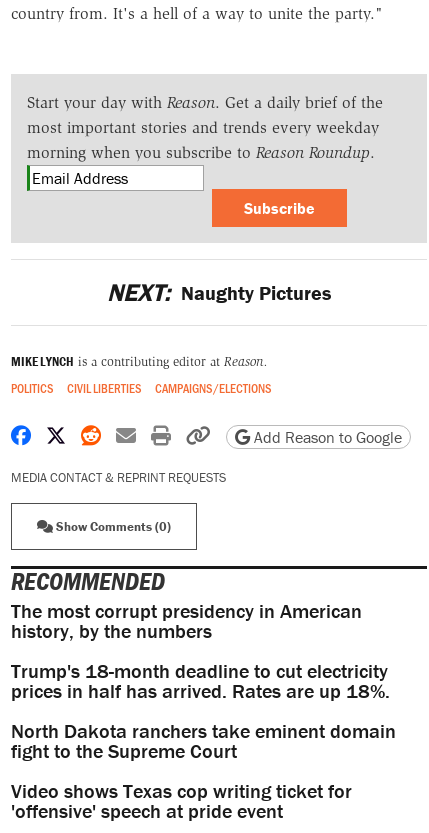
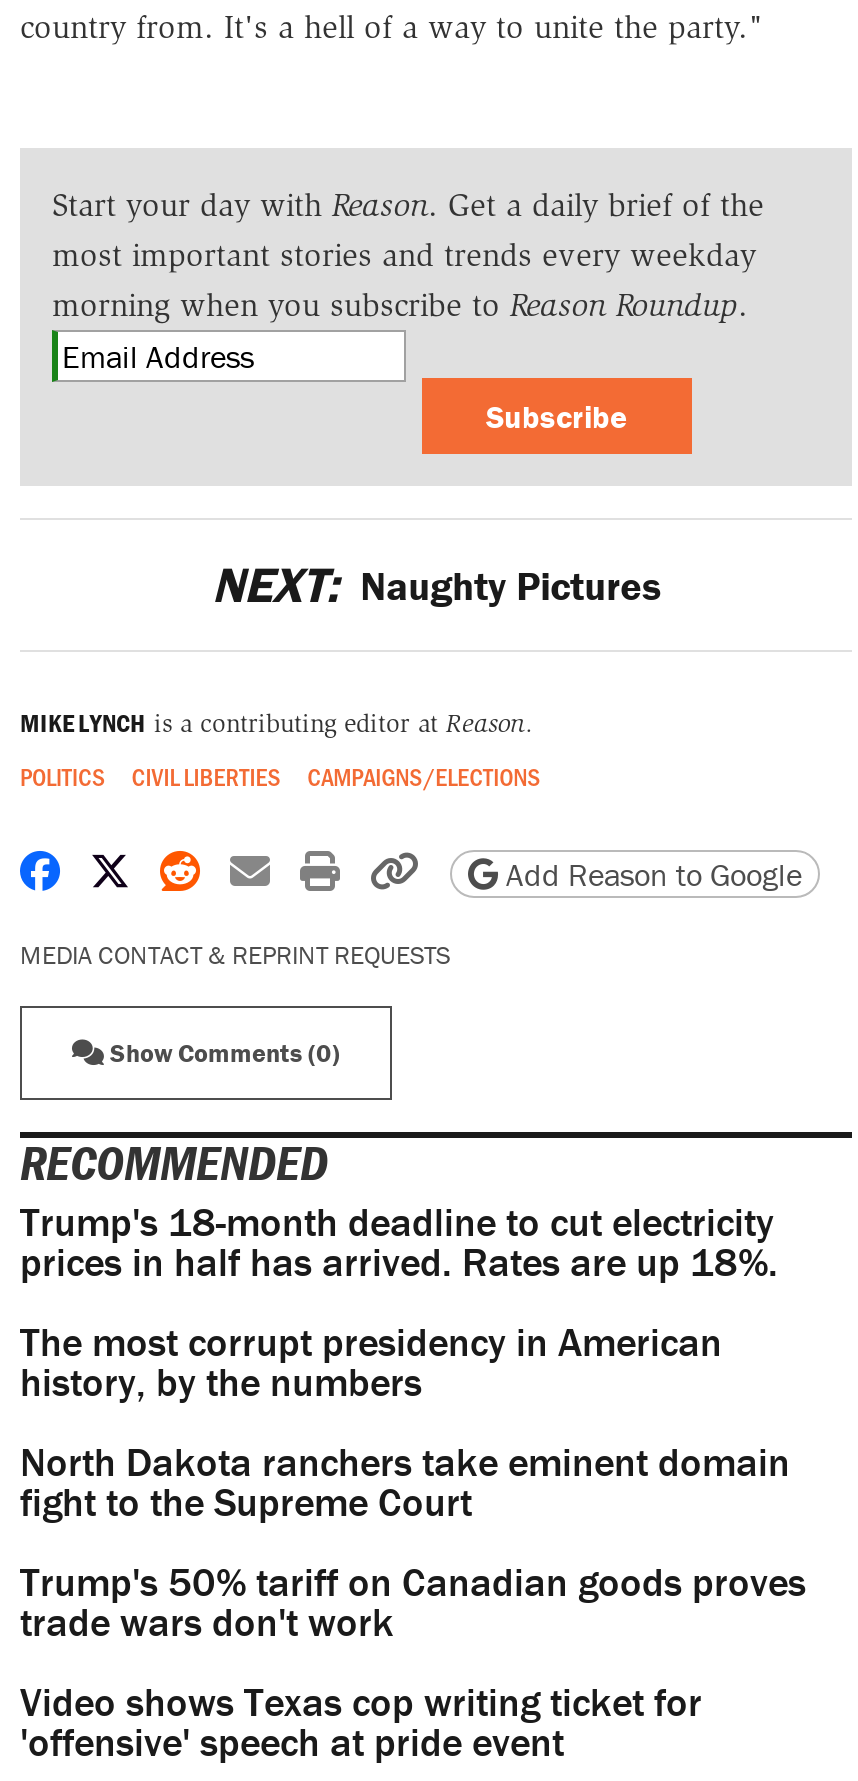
moved up: Trump's 18-month deadline to cut electricity | prices in half has arrived. Rates are up 18%.

+ Trump's 50% tariff on Canadian goods proves
+ trade wars don't work
